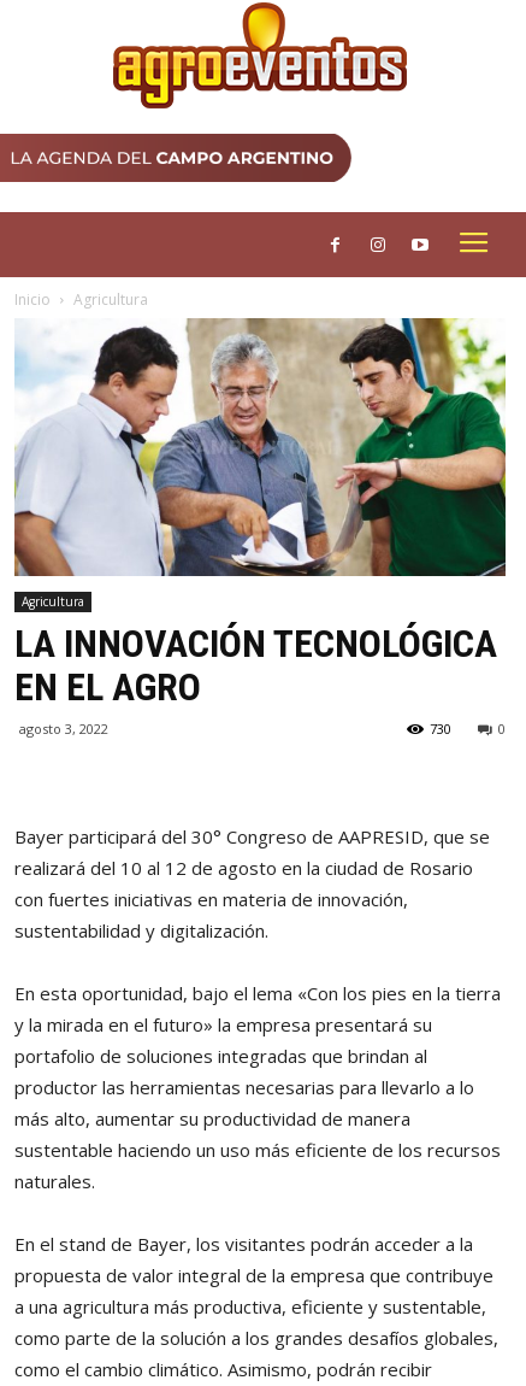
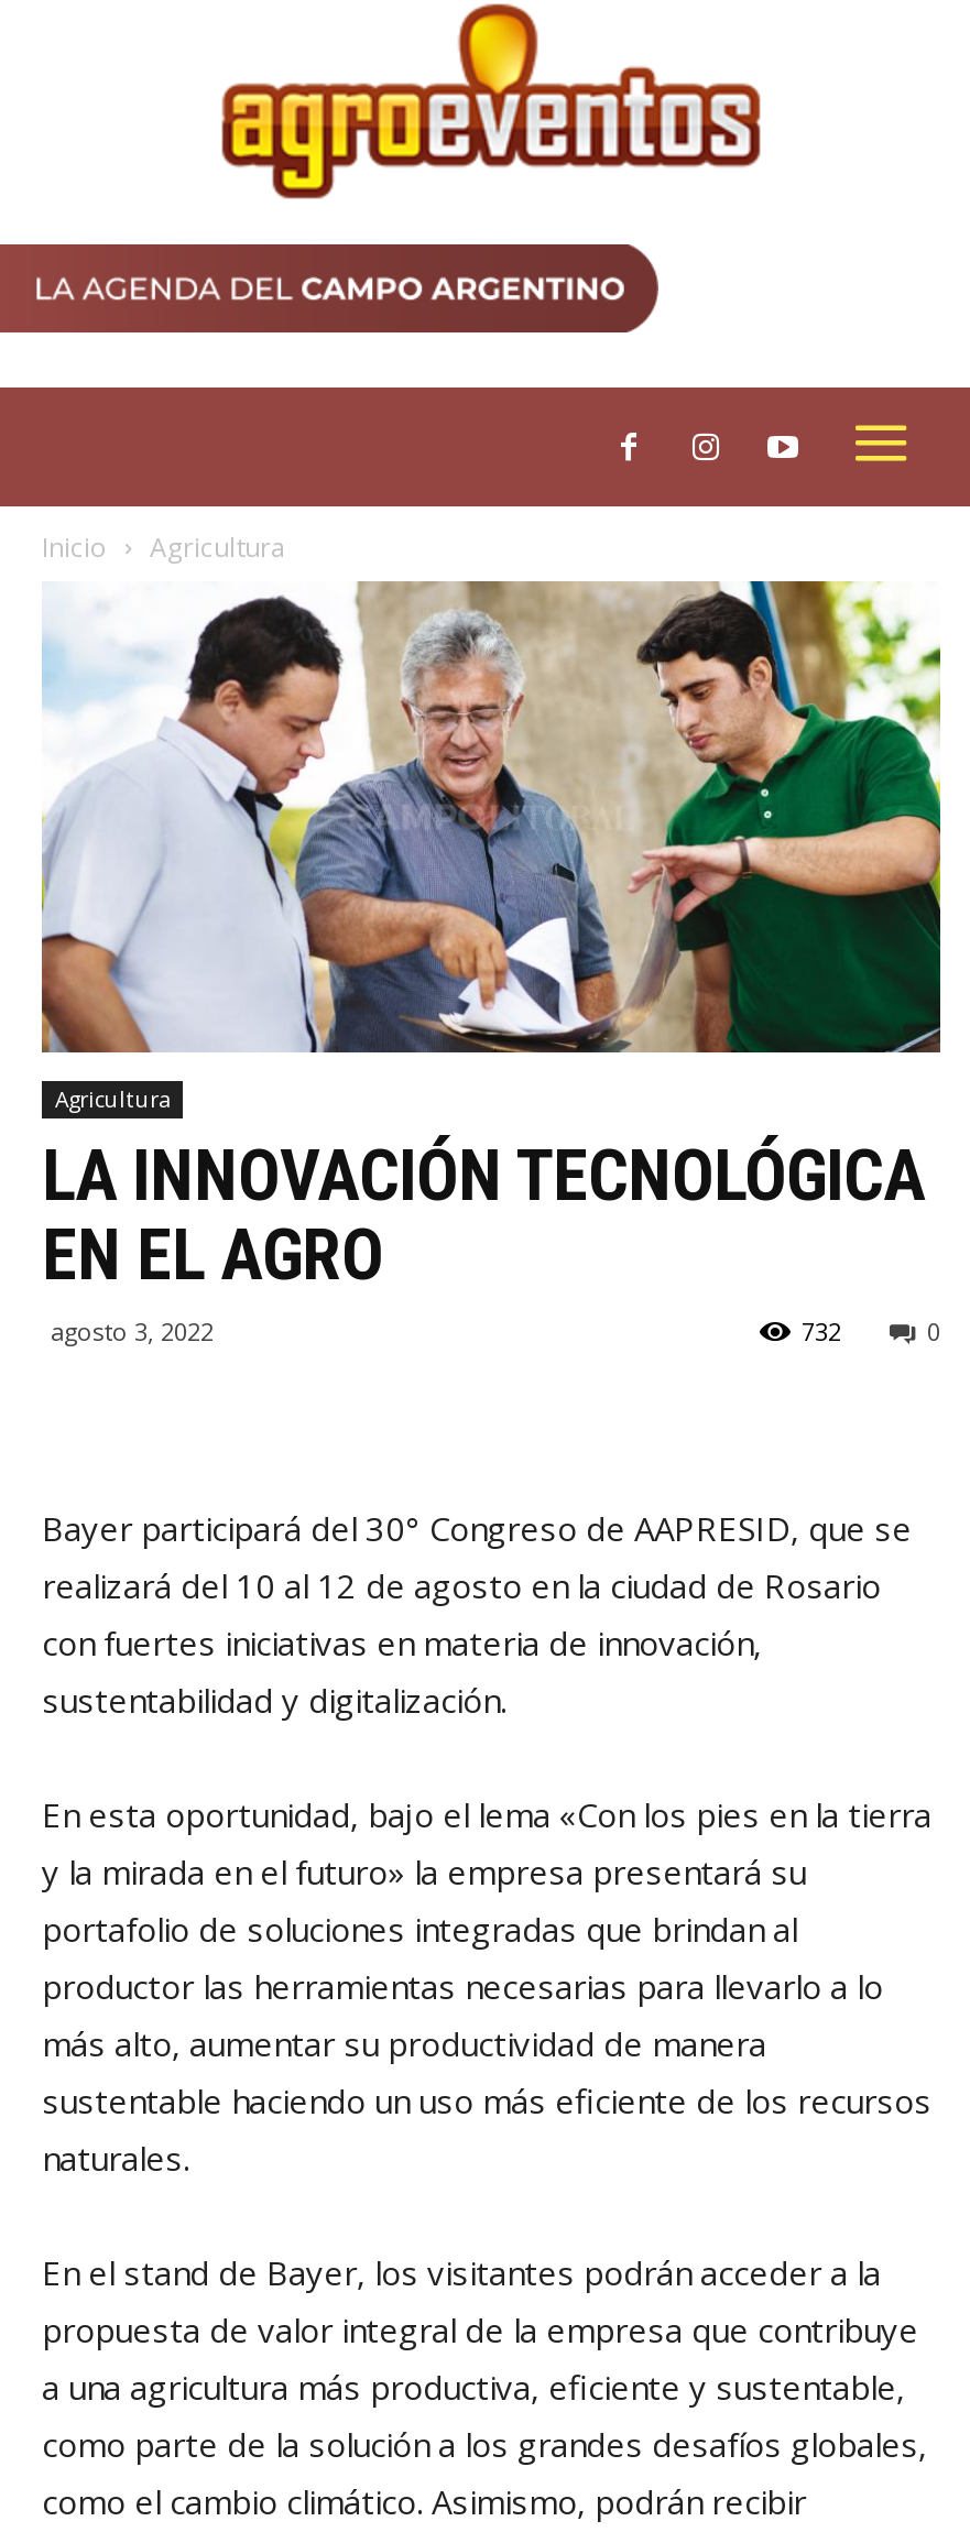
- 730
+ 732
